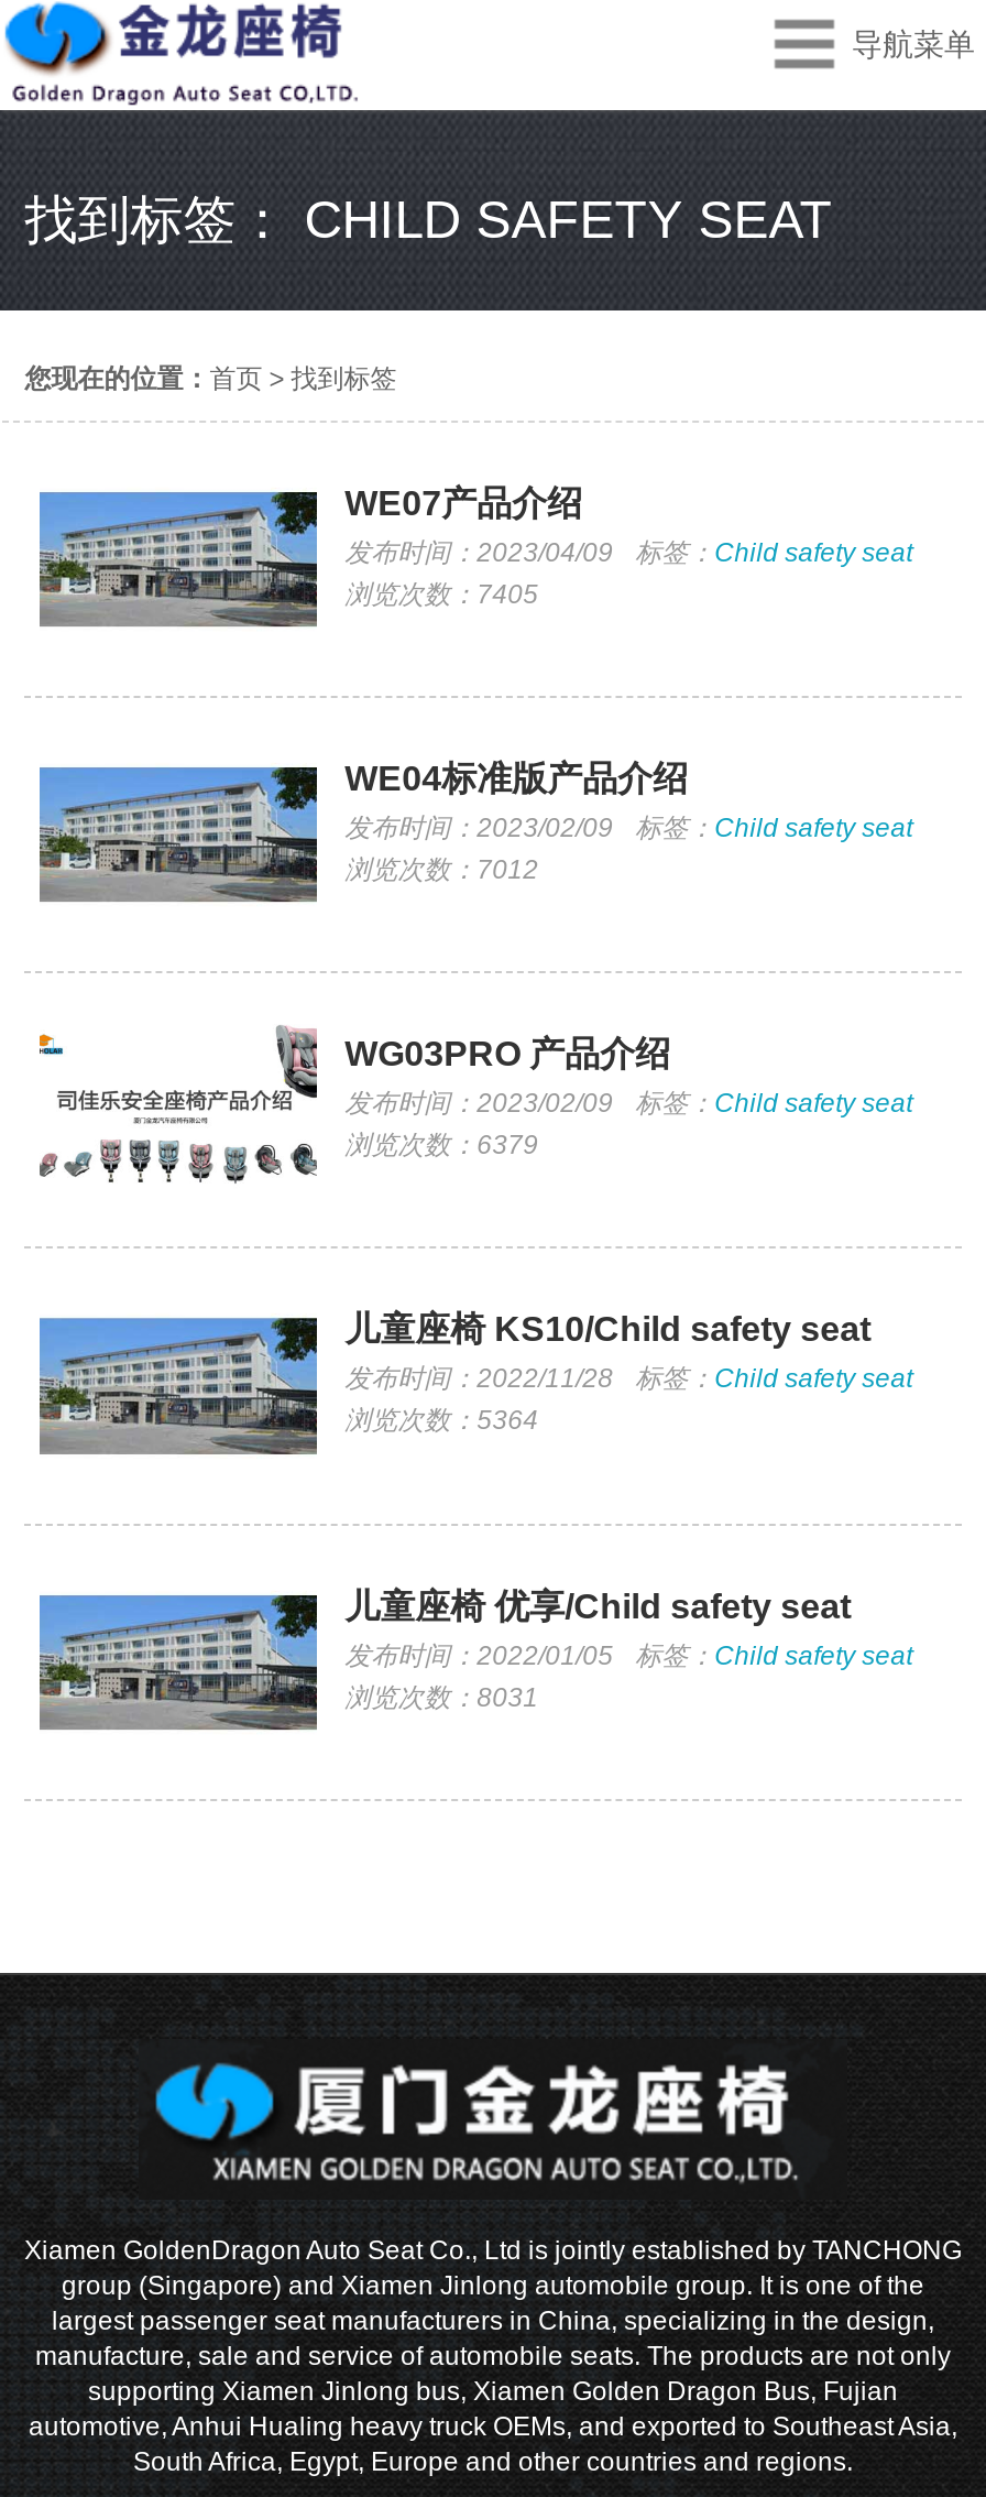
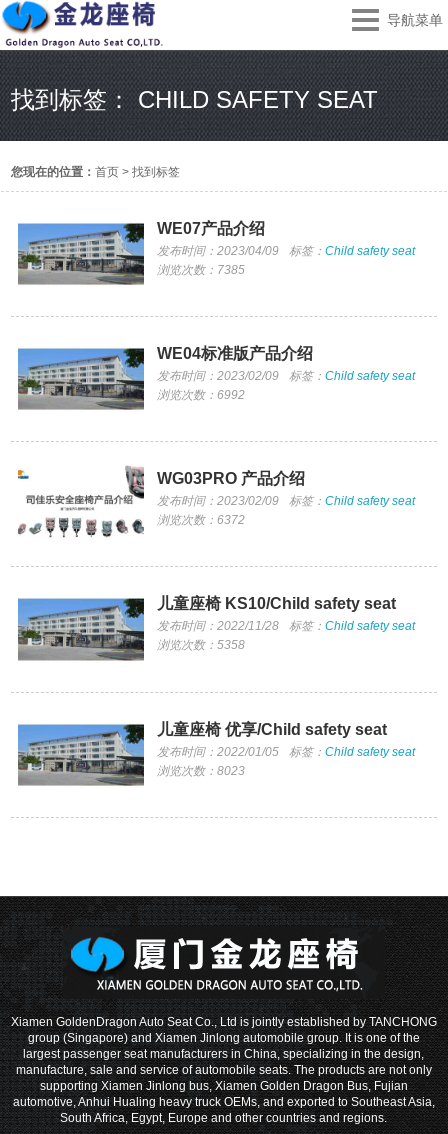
- 浏览次数：7405
+ 浏览次数：7385

- 浏览次数：7012
+ 浏览次数：6992

- 浏览次数：6379
+ 浏览次数：6372

- 浏览次数：5364
+ 浏览次数：5358

- 浏览次数：8031
+ 浏览次数：8023
